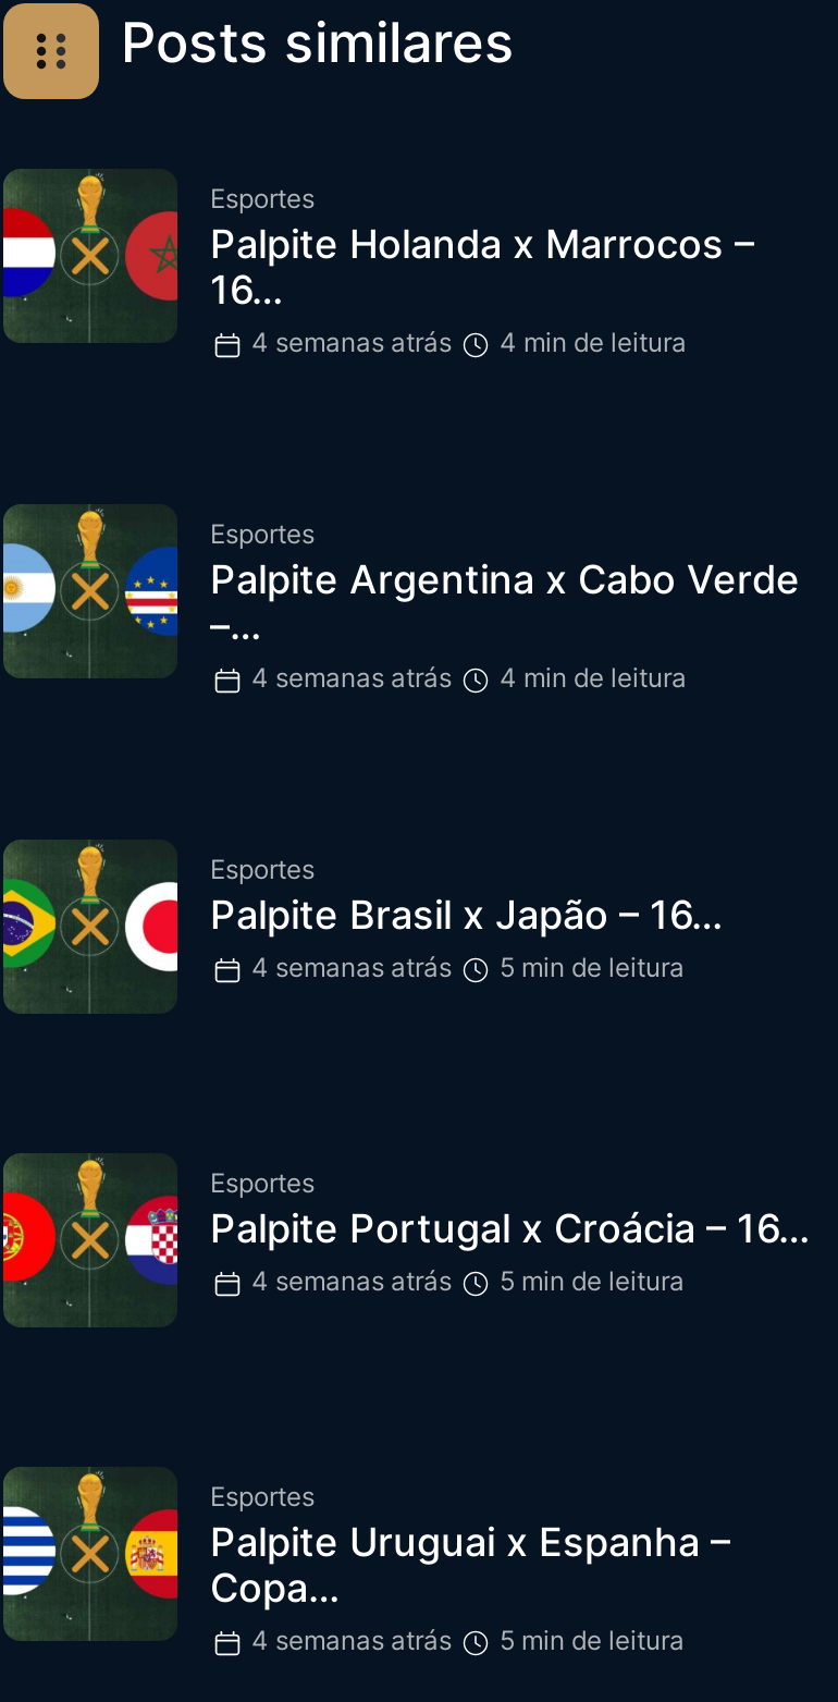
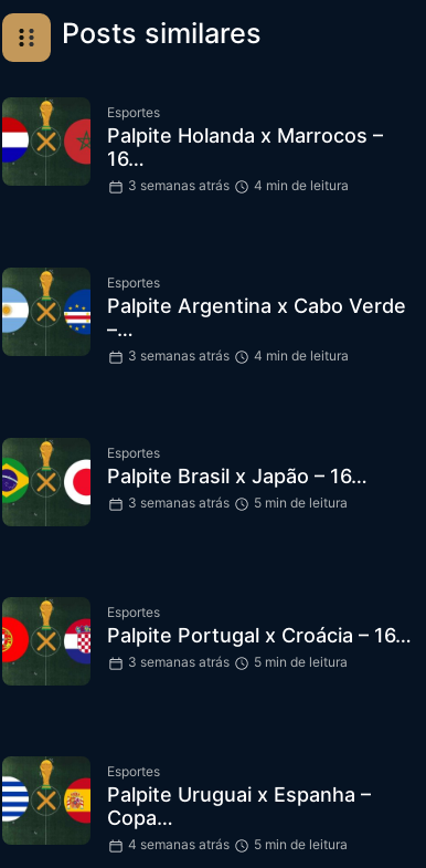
- 4 semanas atrás
+ 3 semanas atrás

- 4 semanas atrás
+ 3 semanas atrás

- 4 semanas atrás
+ 3 semanas atrás

- 4 semanas atrás
+ 3 semanas atrás
